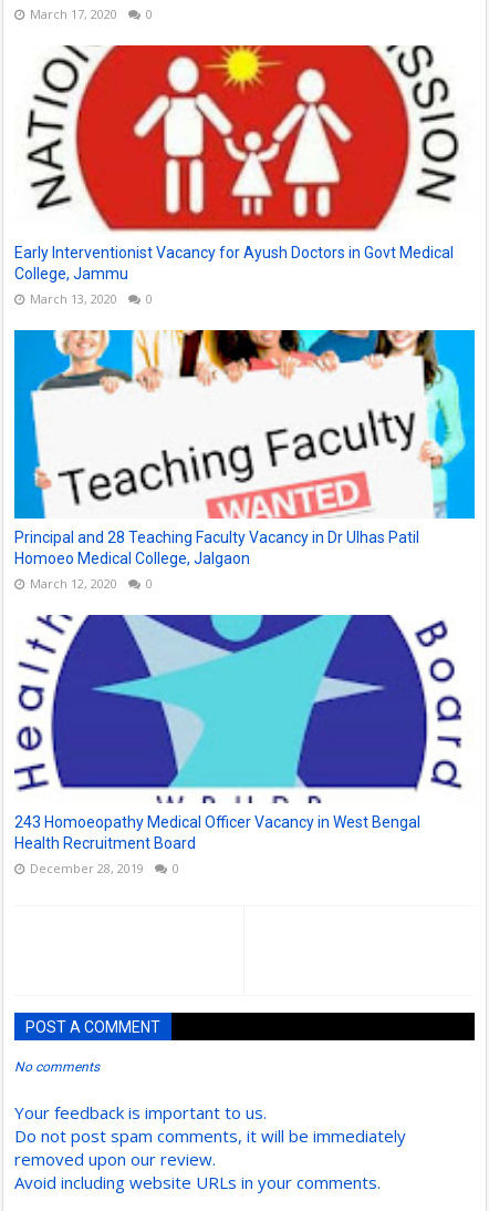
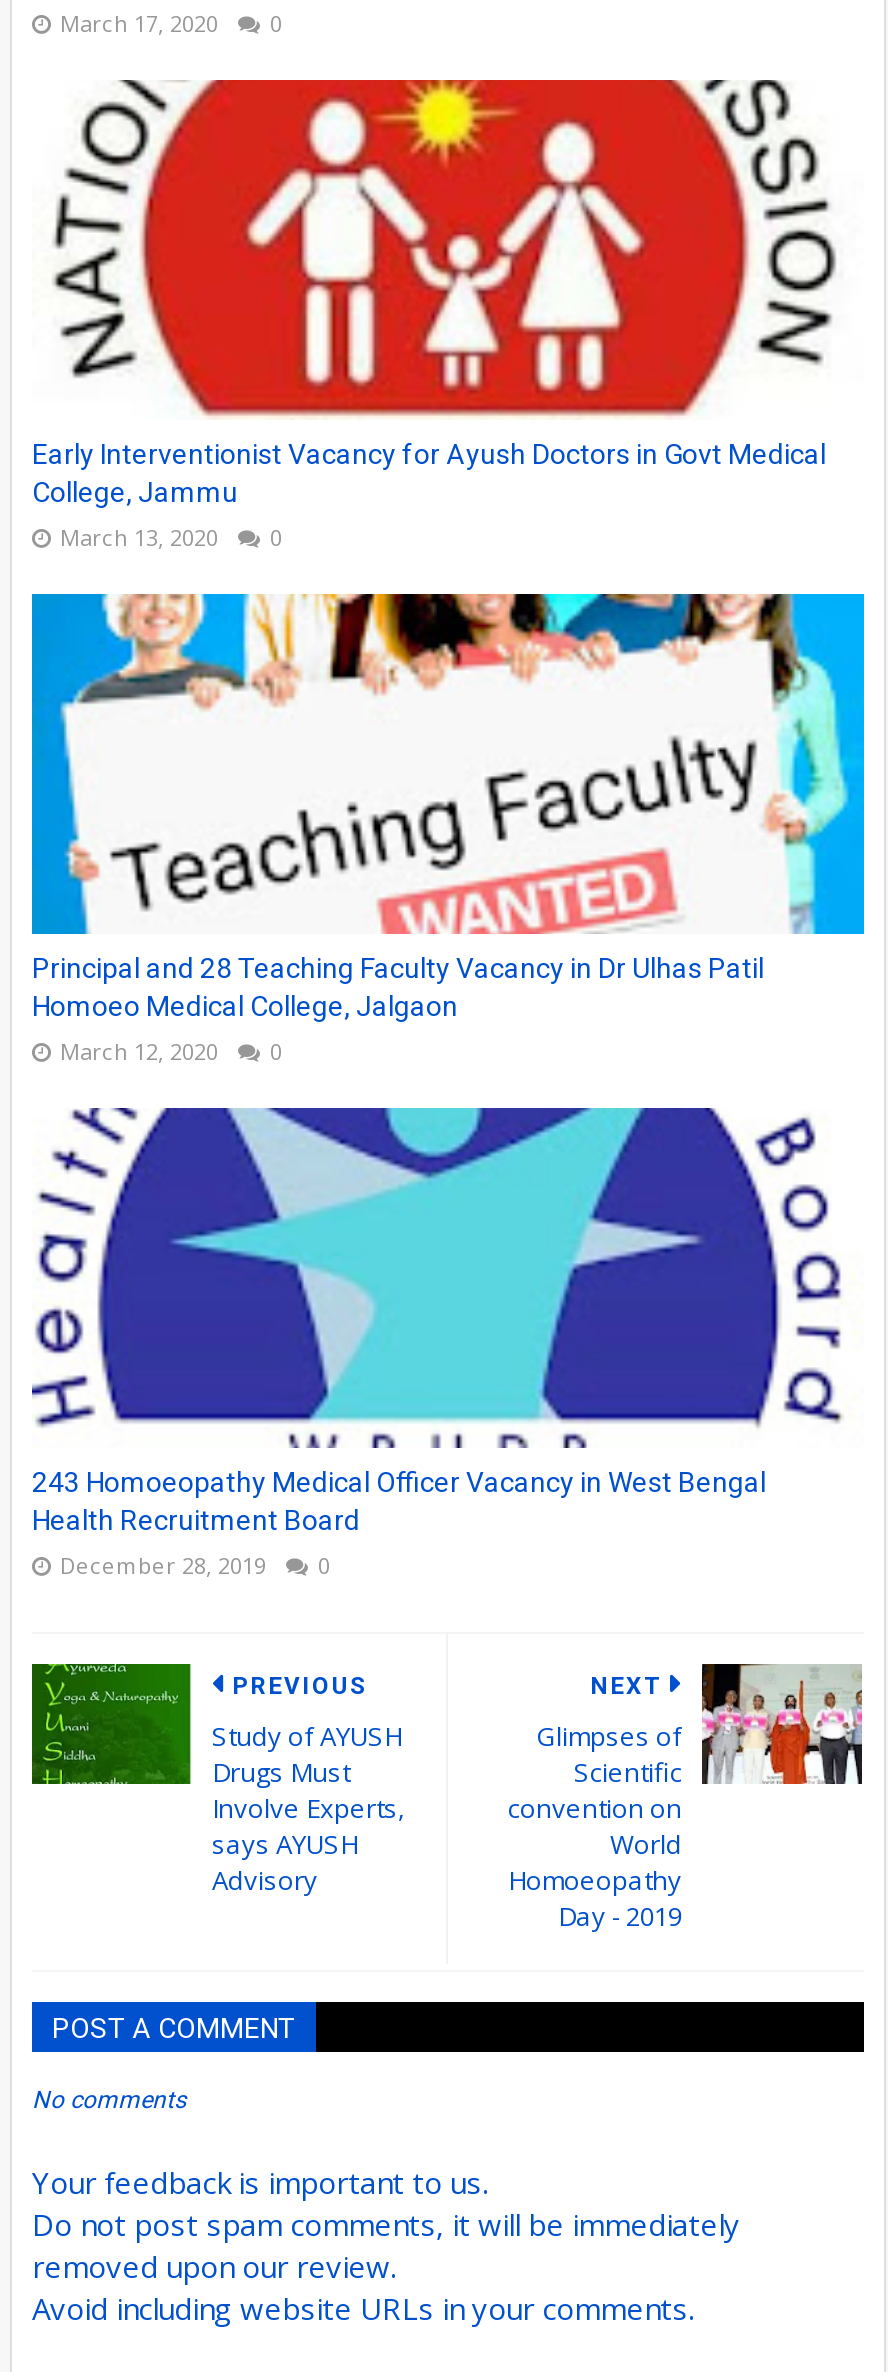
+ [image]
+ PREVIOUS
+ Study of AYUSH
+ Drugs Must
+ Involve Experts,
+ says AYUSH
+ Advisory

+ [image]
+ NEXT
+ Glimpses of
+ Scientific
+ convention on
+ World
+ Homoeopathy
+ Day - 2019
